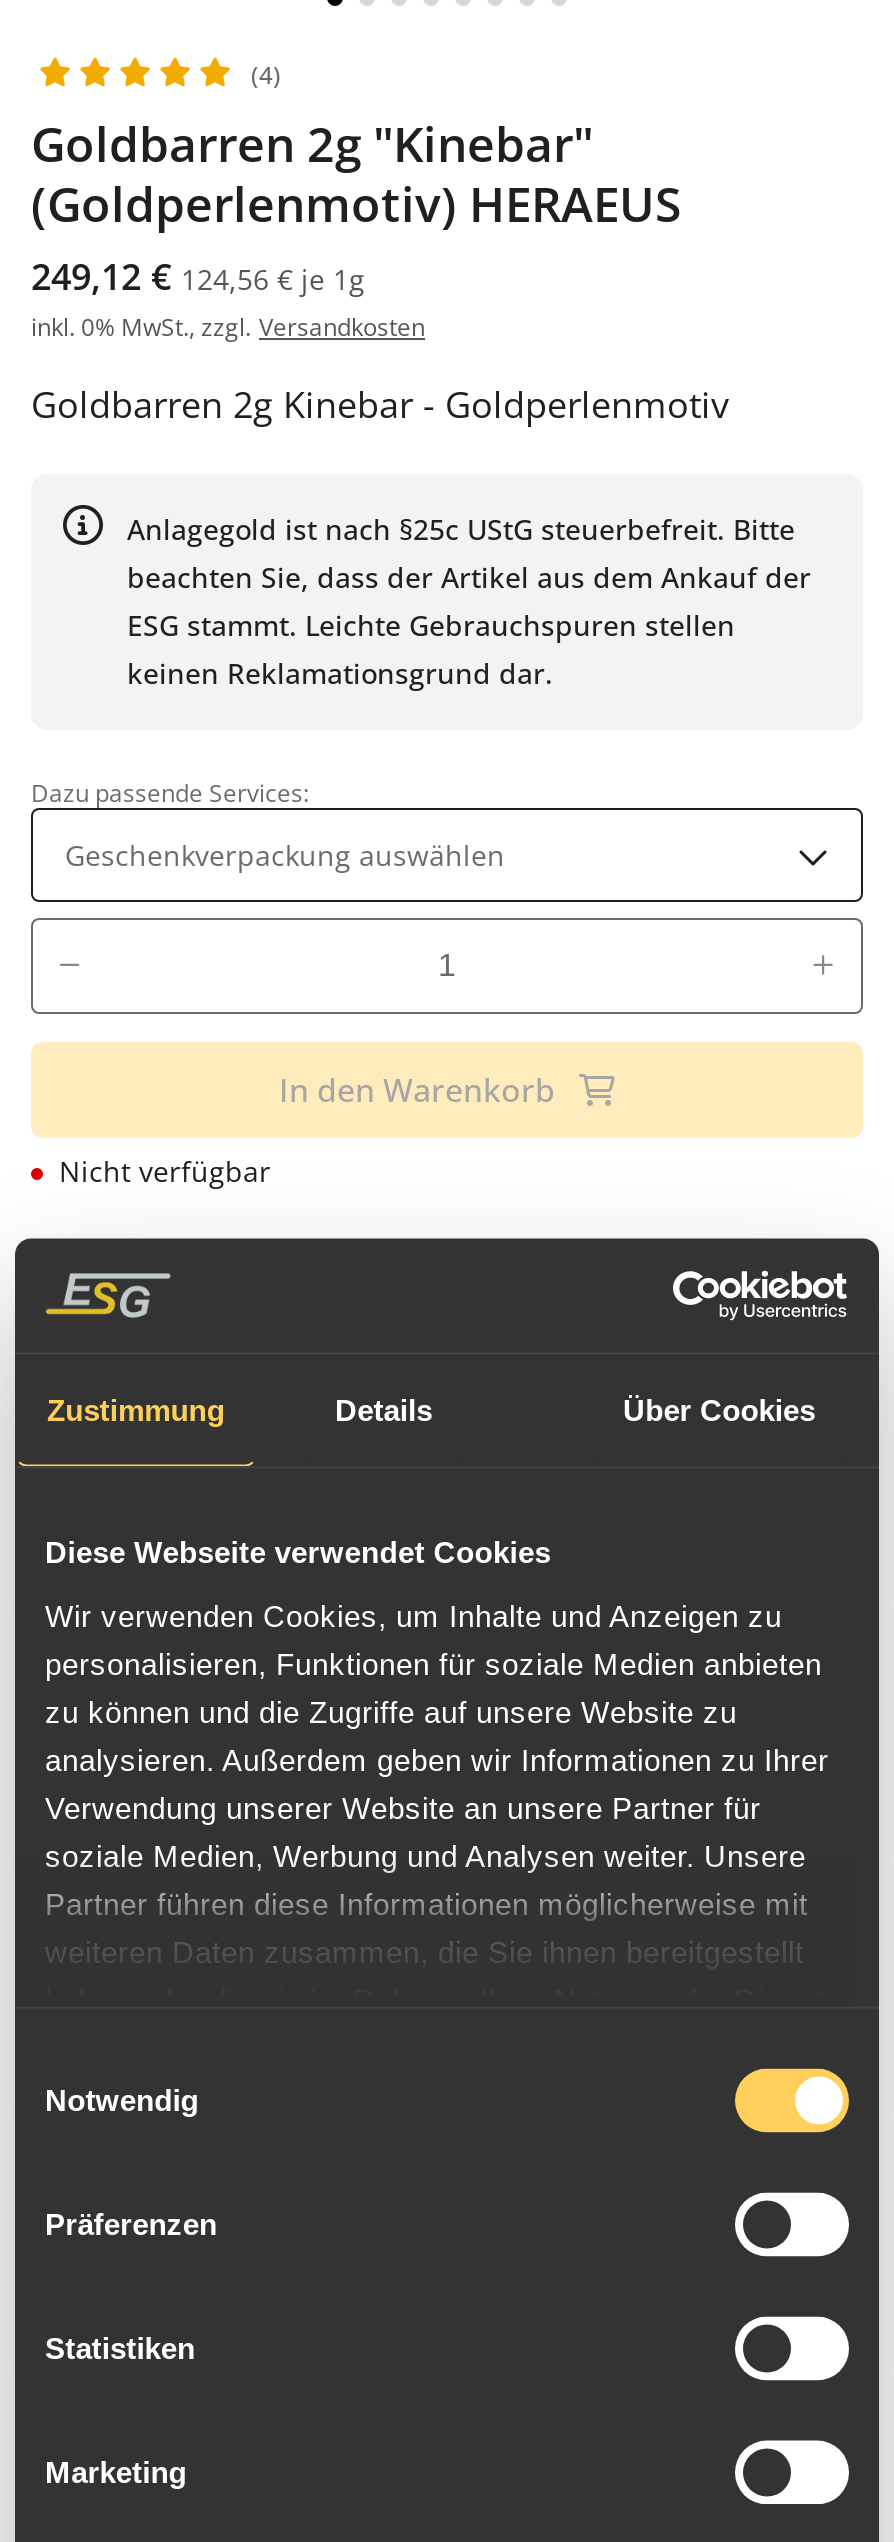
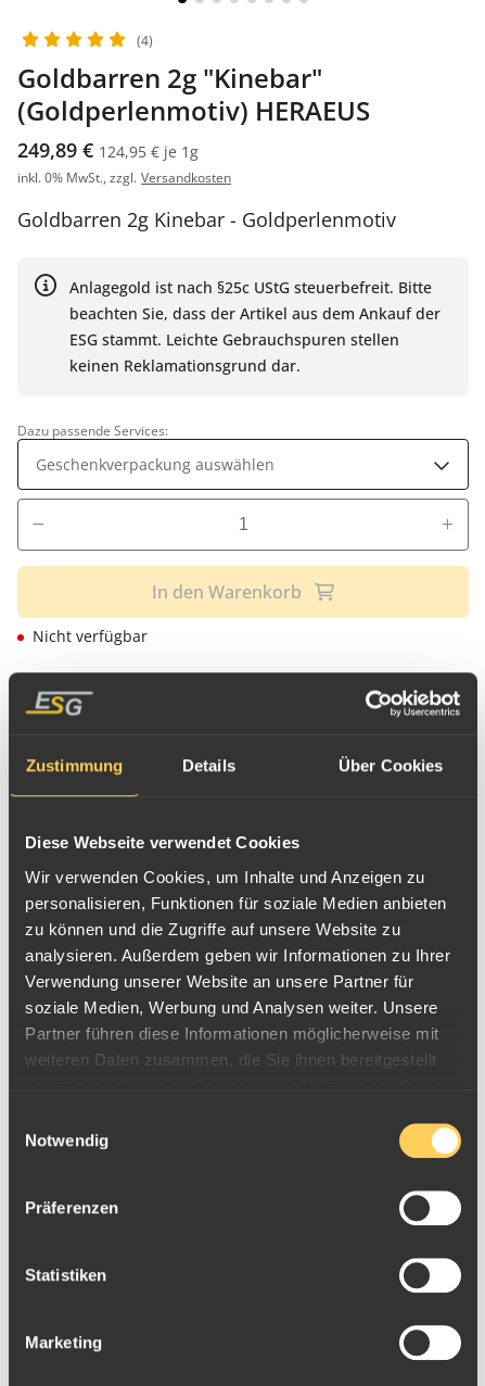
- 249,12 € 124,56 € je 1g
+ 249,89 € 124,95 € je 1g
